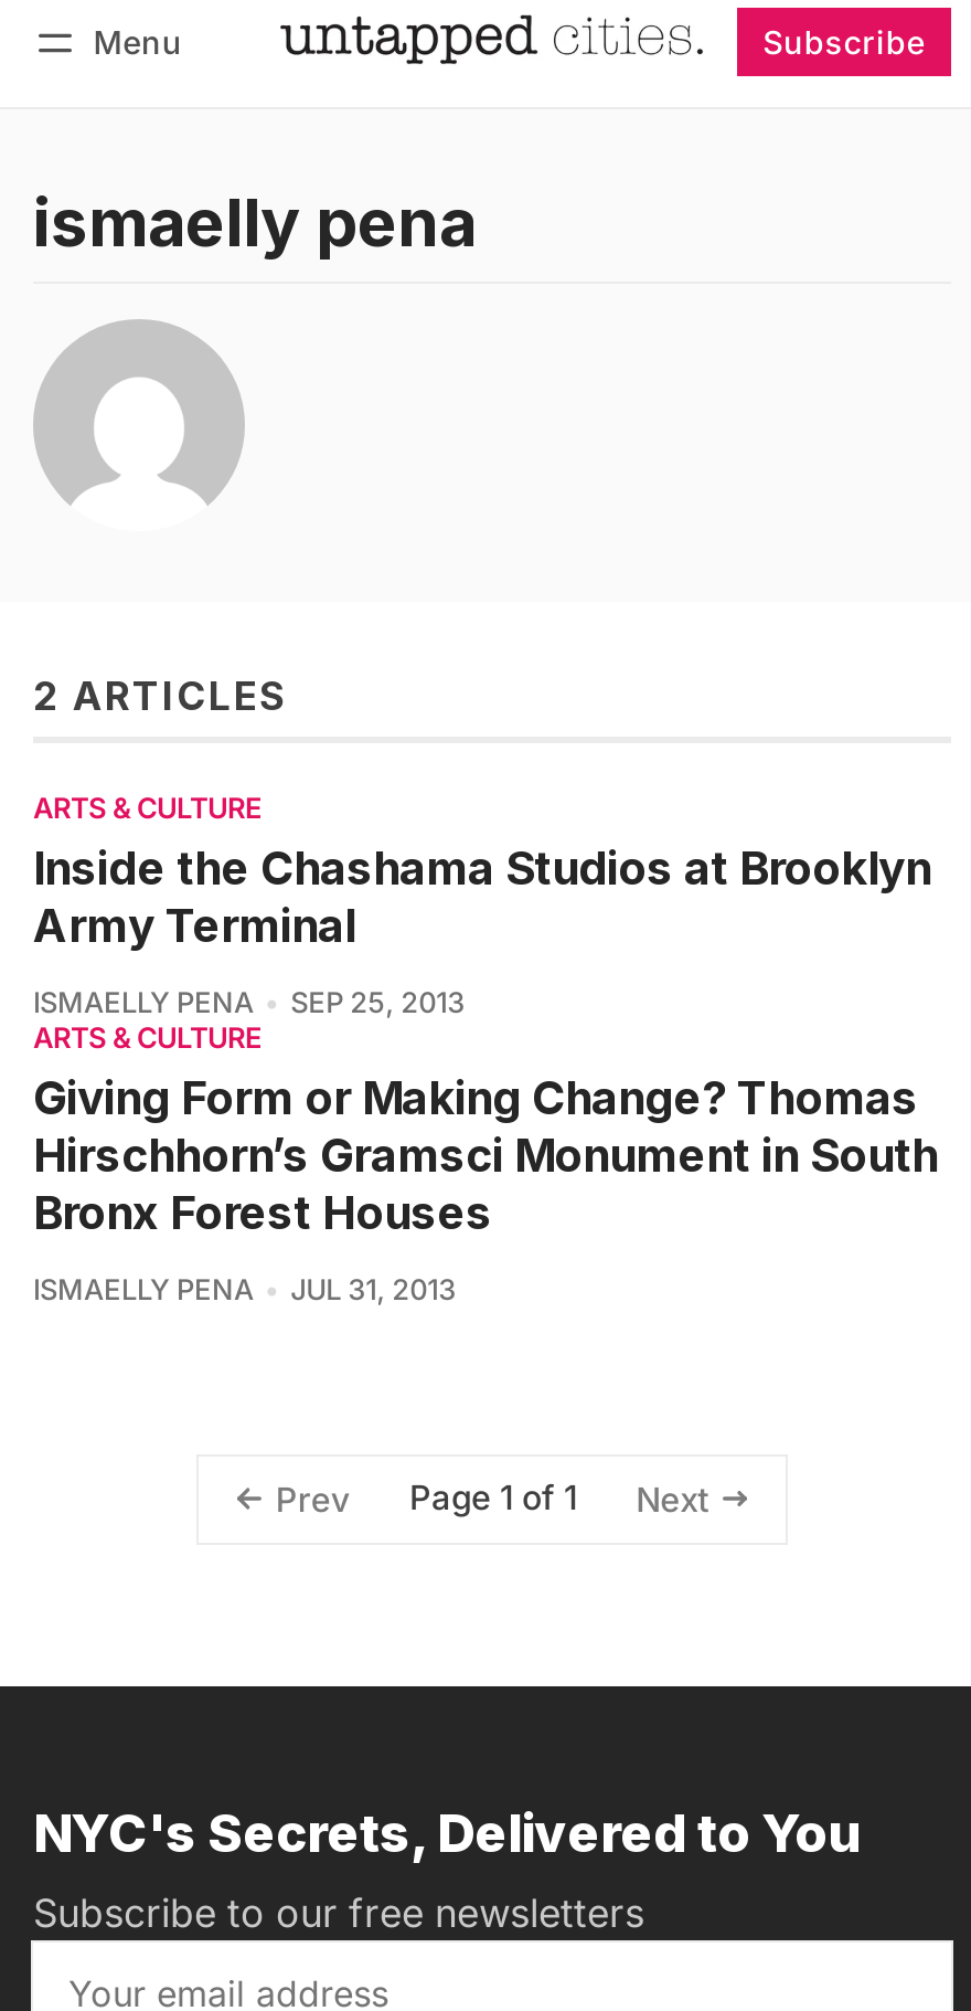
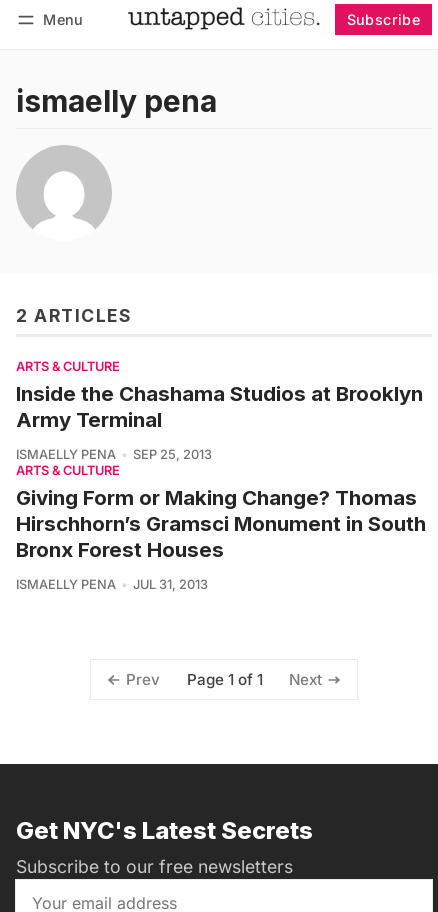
- NYC's Secrets, Delivered to You
+ Get NYC's Latest Secrets
